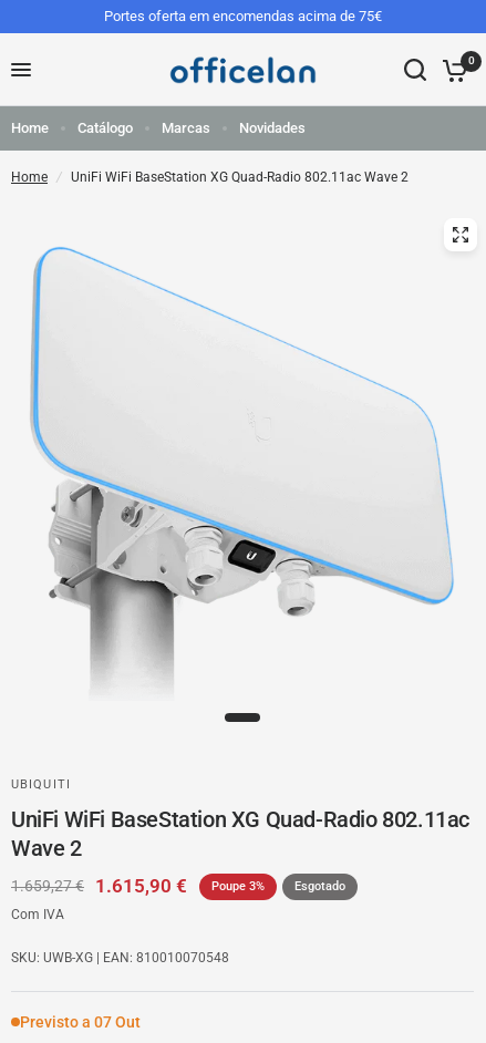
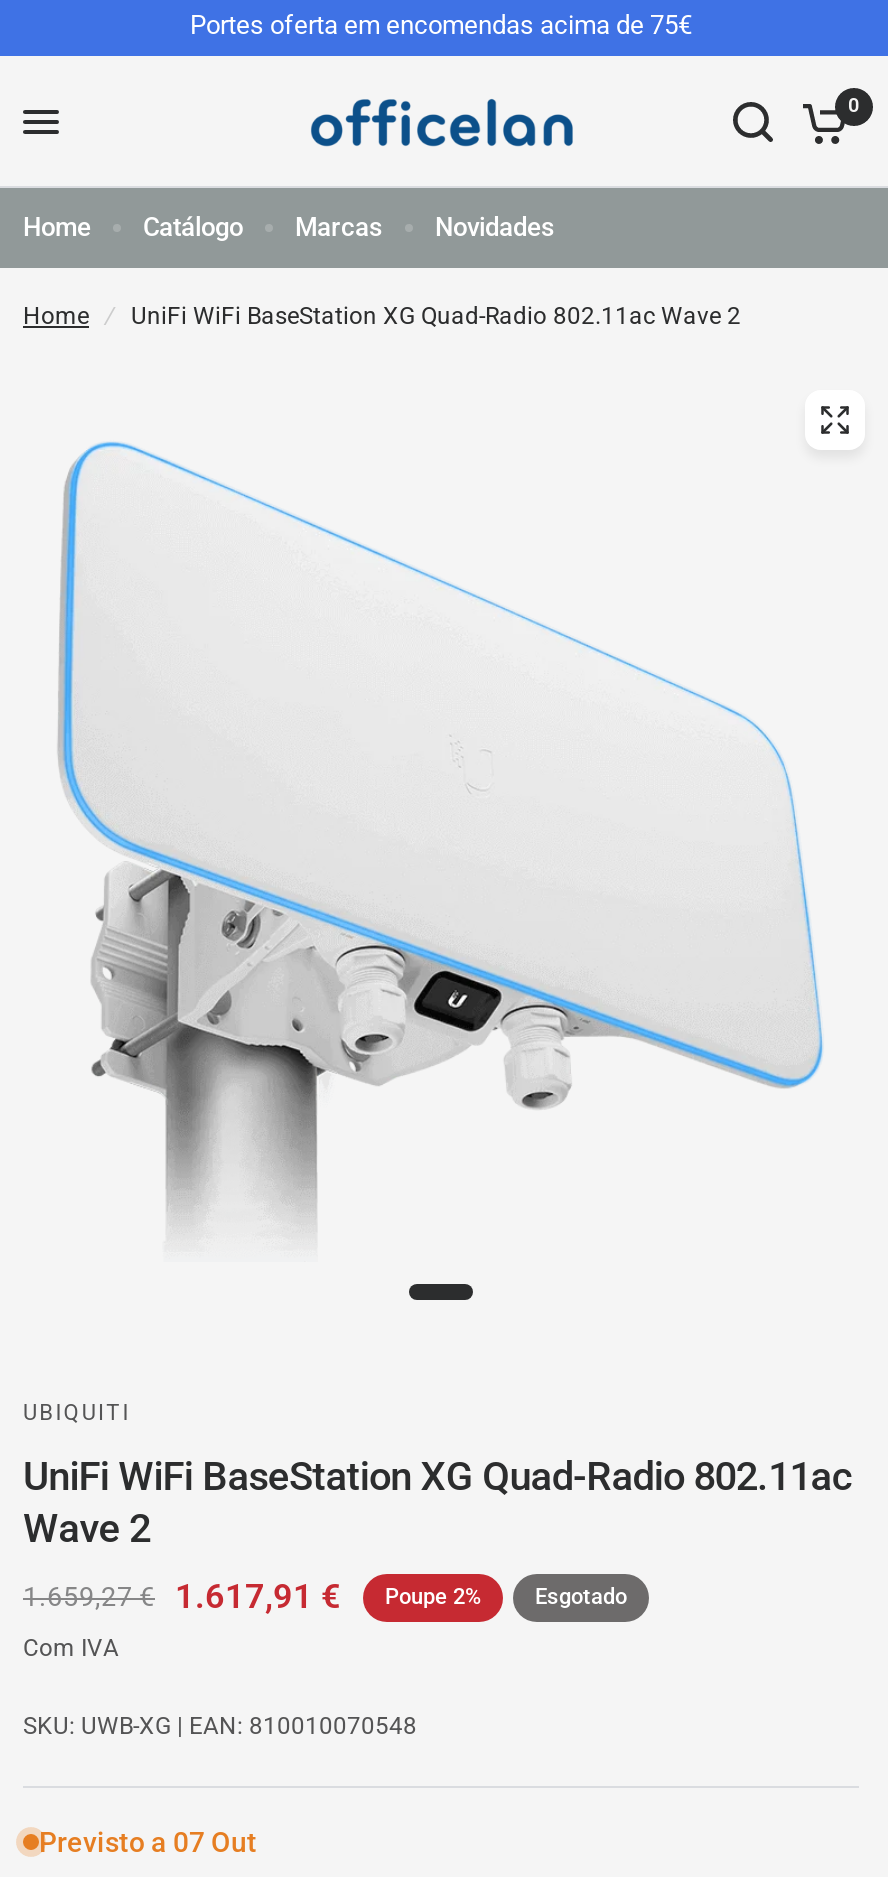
- 1.615,90 €
+ 1.617,91 €

- Poupe 3%
+ Poupe 2%
